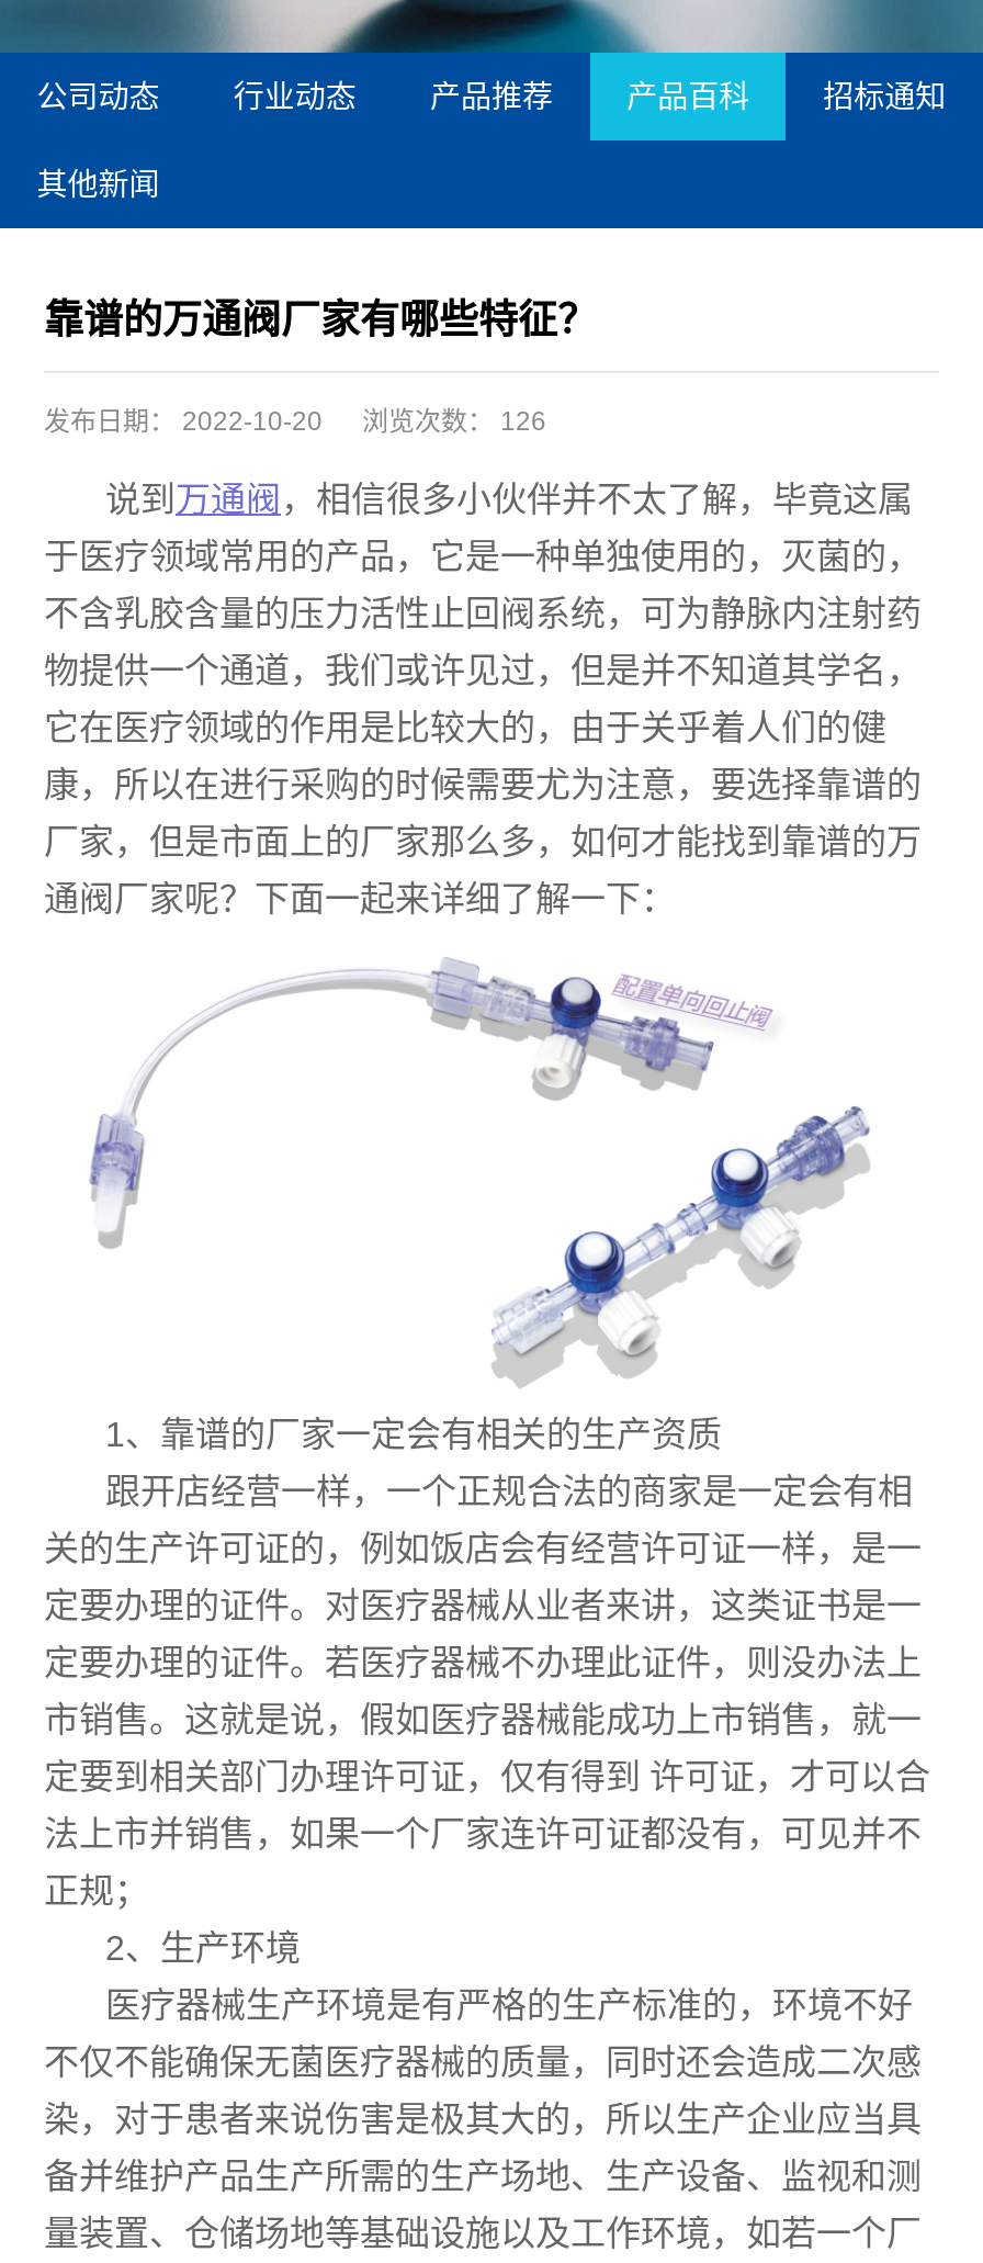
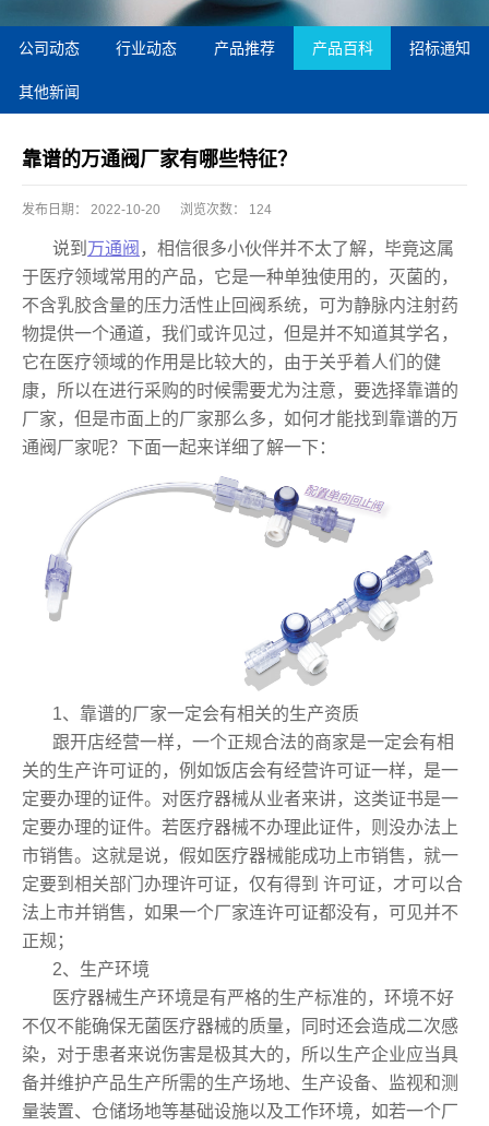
- 发布日期： 2022-10-20 浏览次数： 126
+ 发布日期： 2022-10-20 浏览次数： 124
